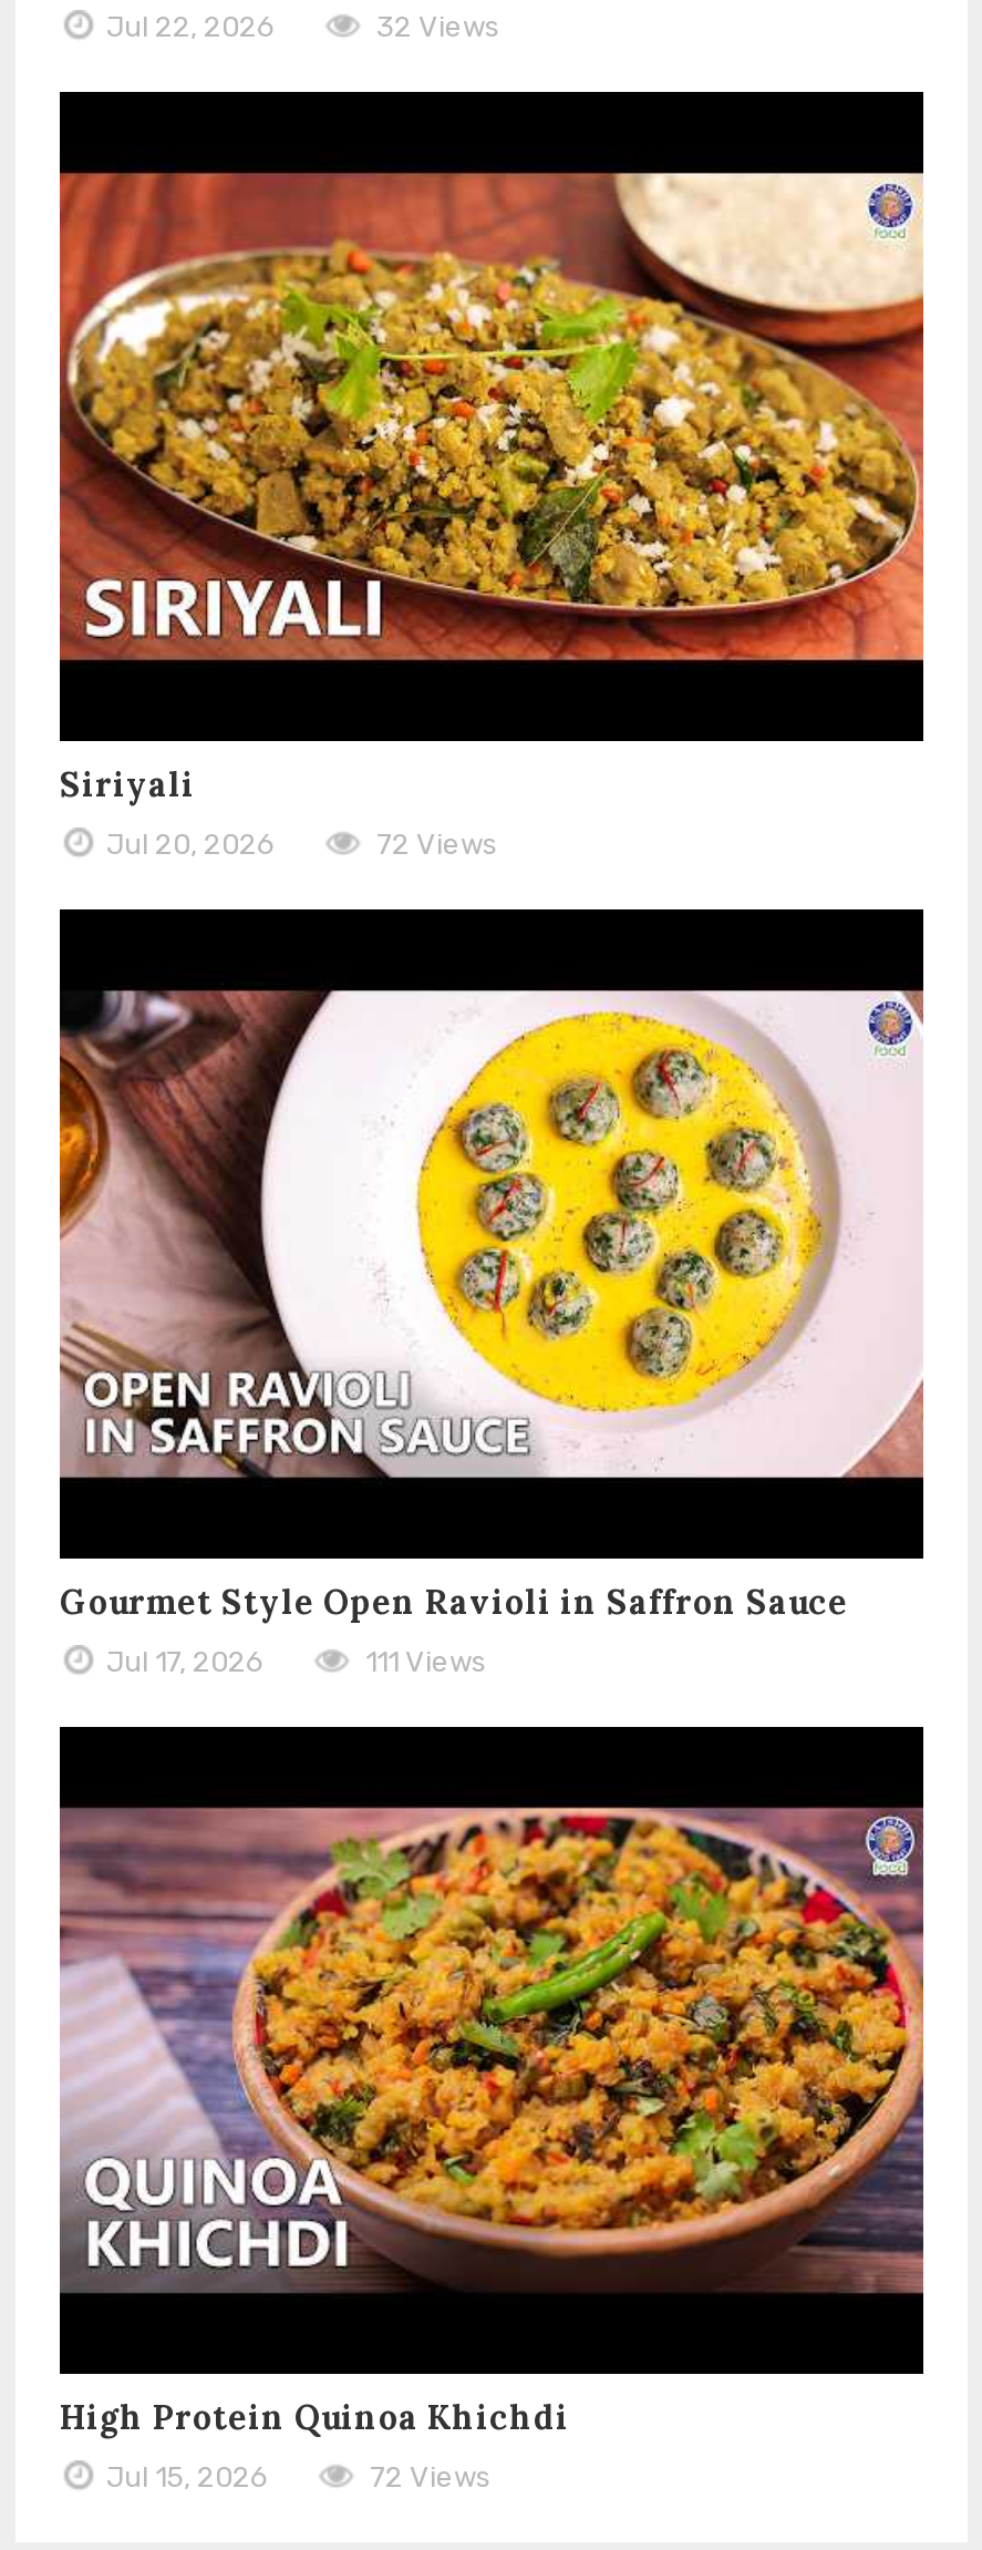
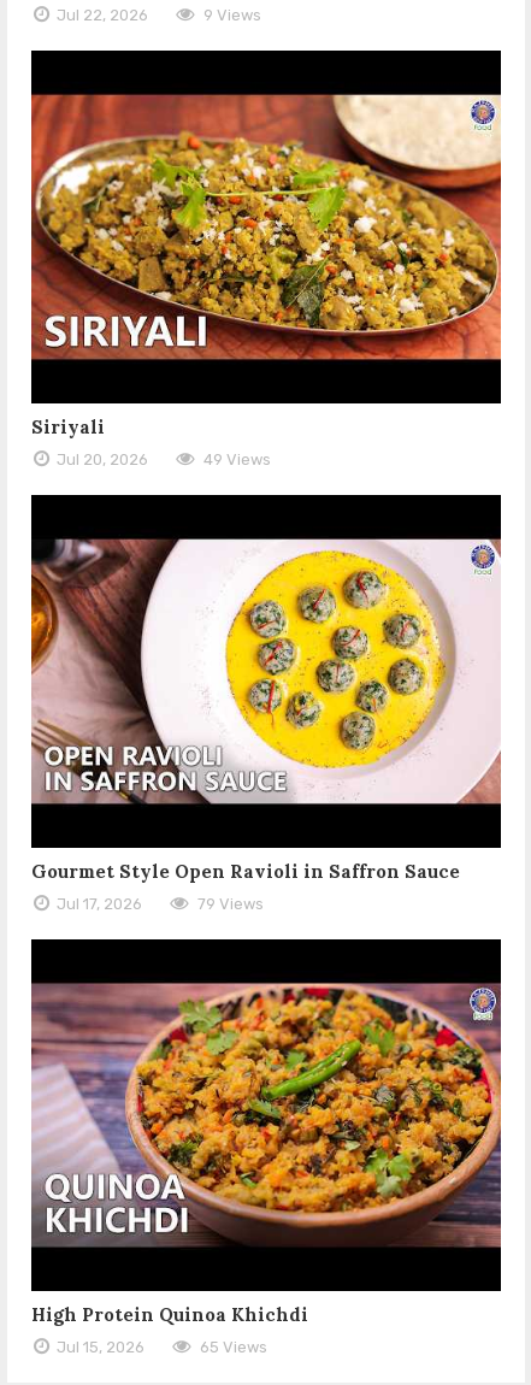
- 32 Views
+ 9 Views

- 72 Views
+ 49 Views

- 111 Views
+ 79 Views

- 72 Views
+ 65 Views
